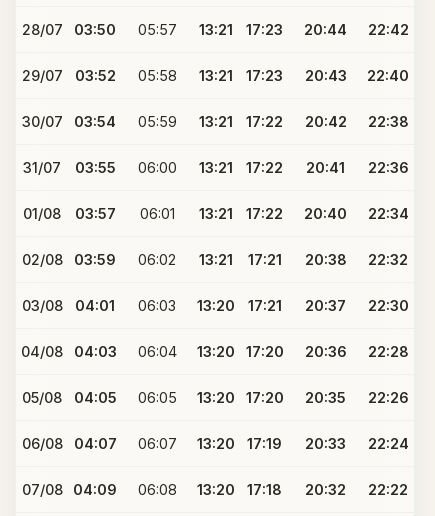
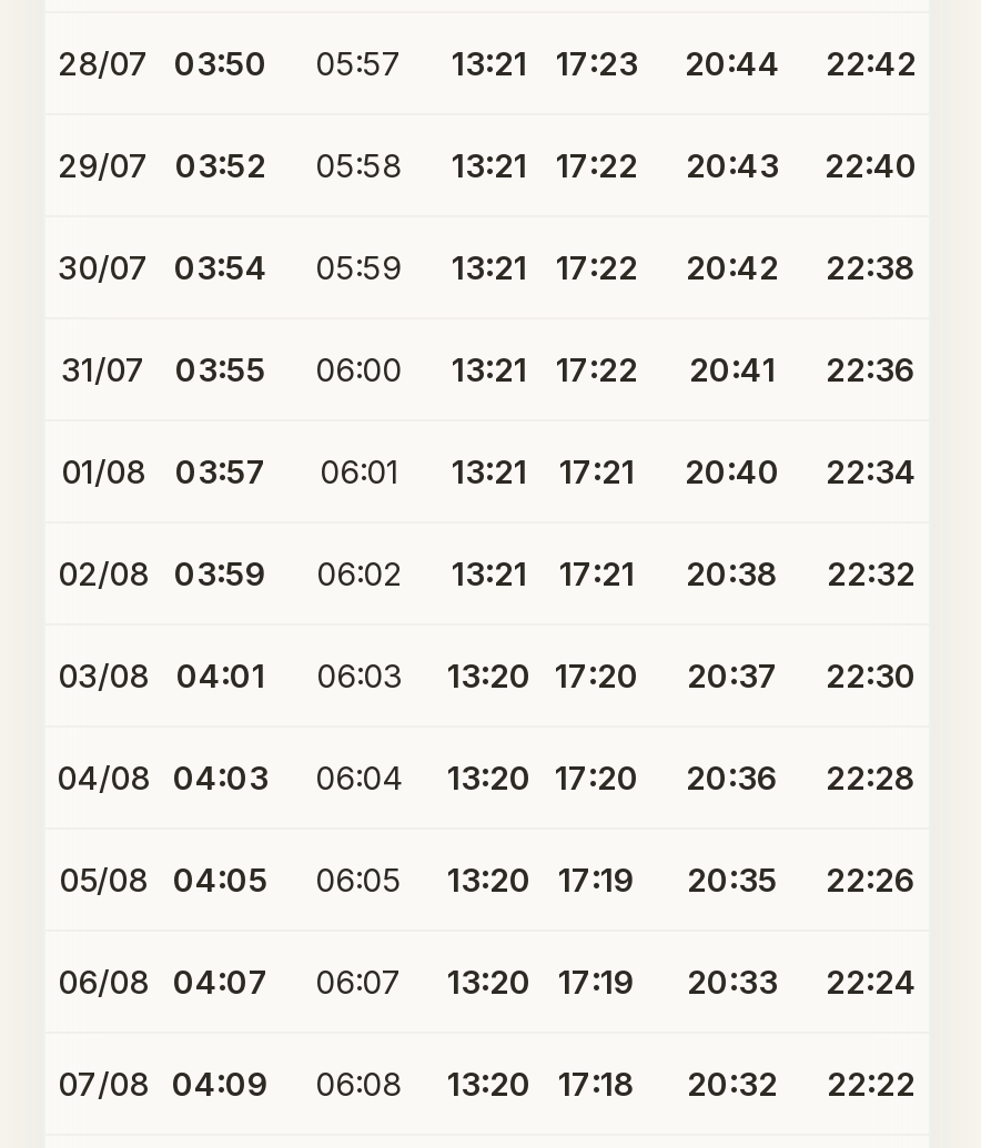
- 29/07 03:52 05:58 13:21 17:23 20:43 22:40
+ 29/07 03:52 05:58 13:21 17:22 20:43 22:40

- 01/08 03:57 06:01 13:21 17:22 20:40 22:34
+ 01/08 03:57 06:01 13:21 17:21 20:40 22:34

- 03/08 04:01 06:03 13:20 17:21 20:37 22:30
+ 03/08 04:01 06:03 13:20 17:20 20:37 22:30

- 05/08 04:05 06:05 13:20 17:20 20:35 22:26
+ 05/08 04:05 06:05 13:20 17:19 20:35 22:26
